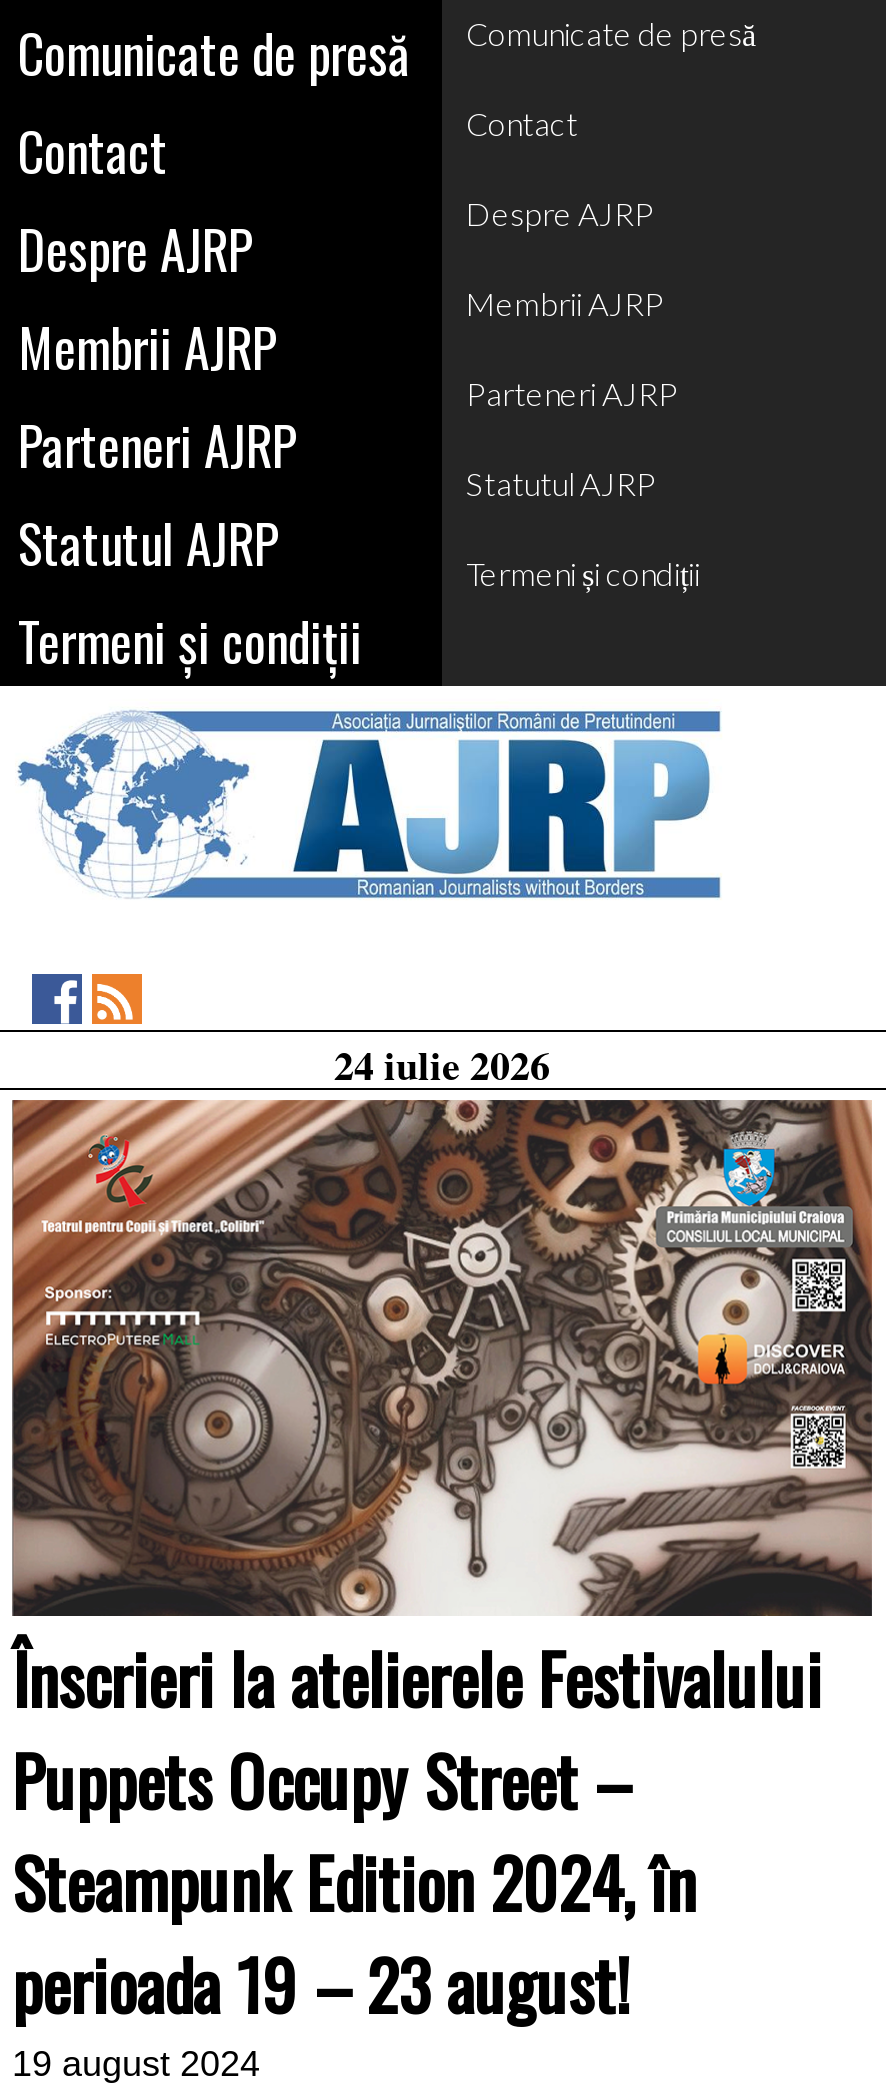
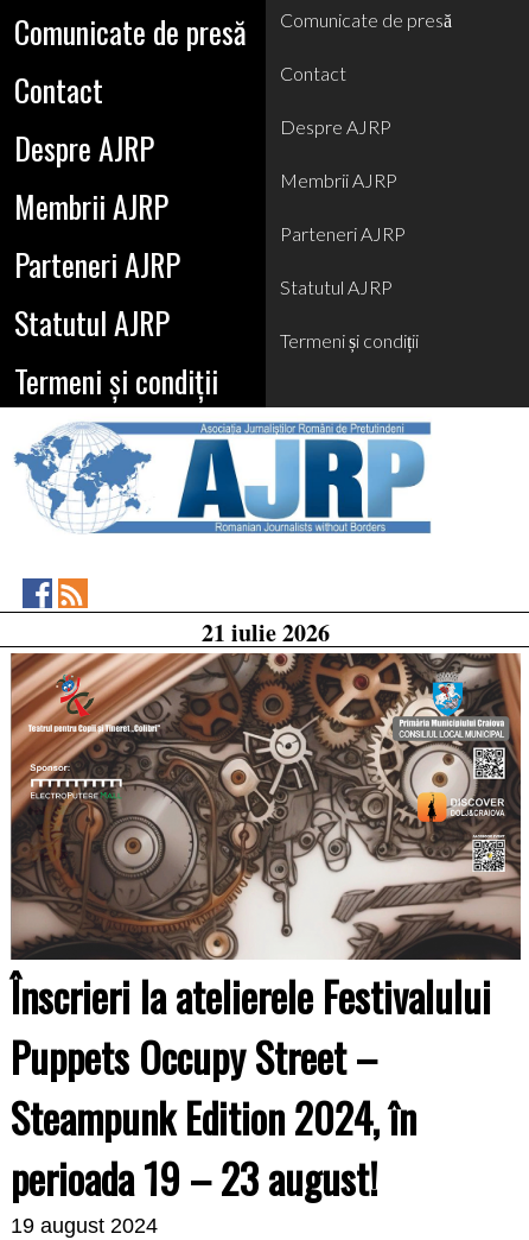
- 24 iulie 2026
+ 21 iulie 2026
